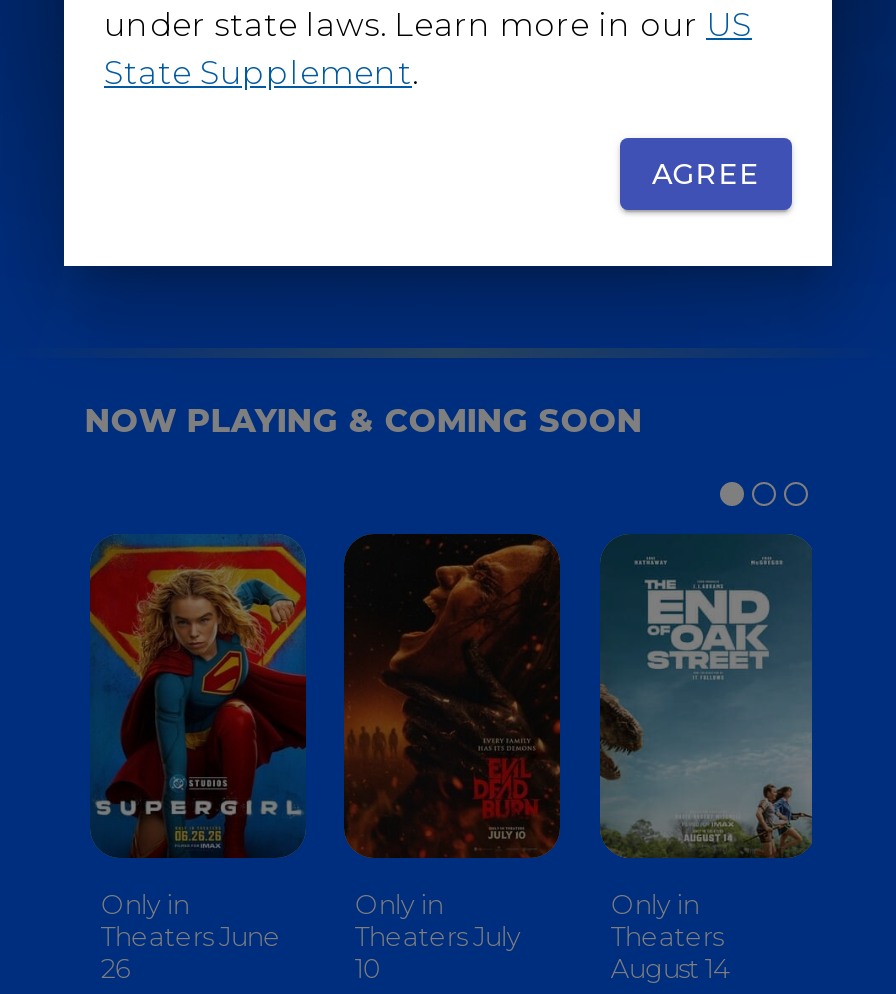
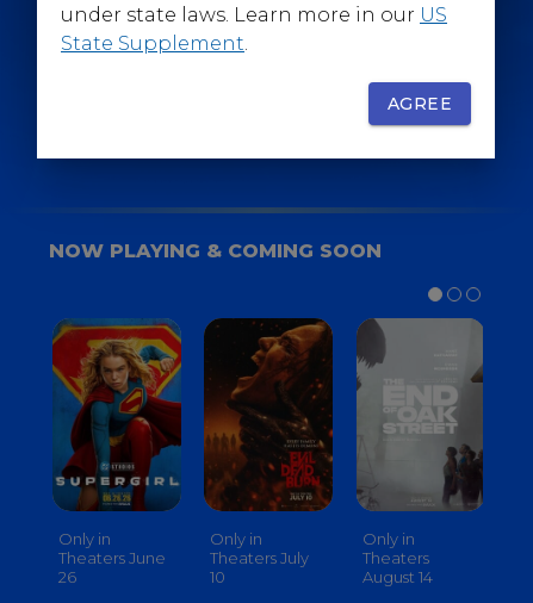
- [image]
+ [image]
